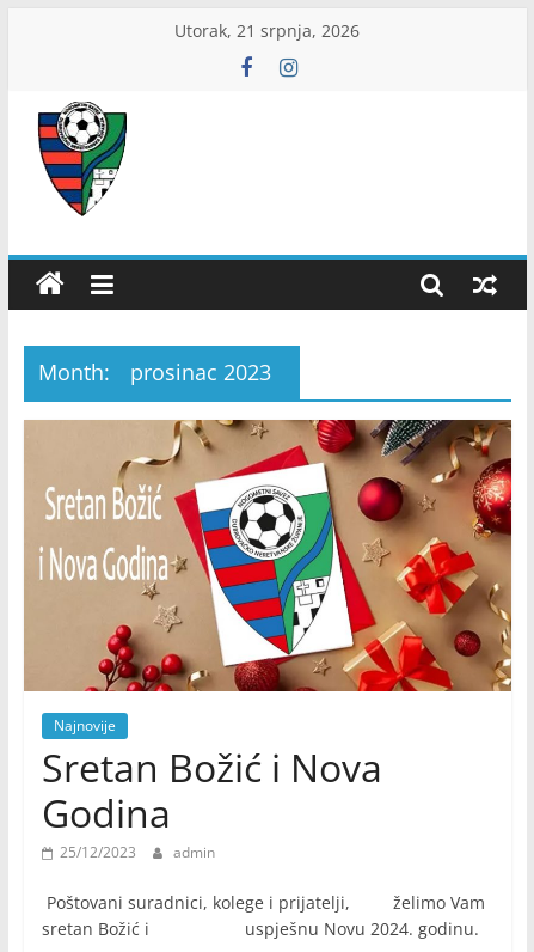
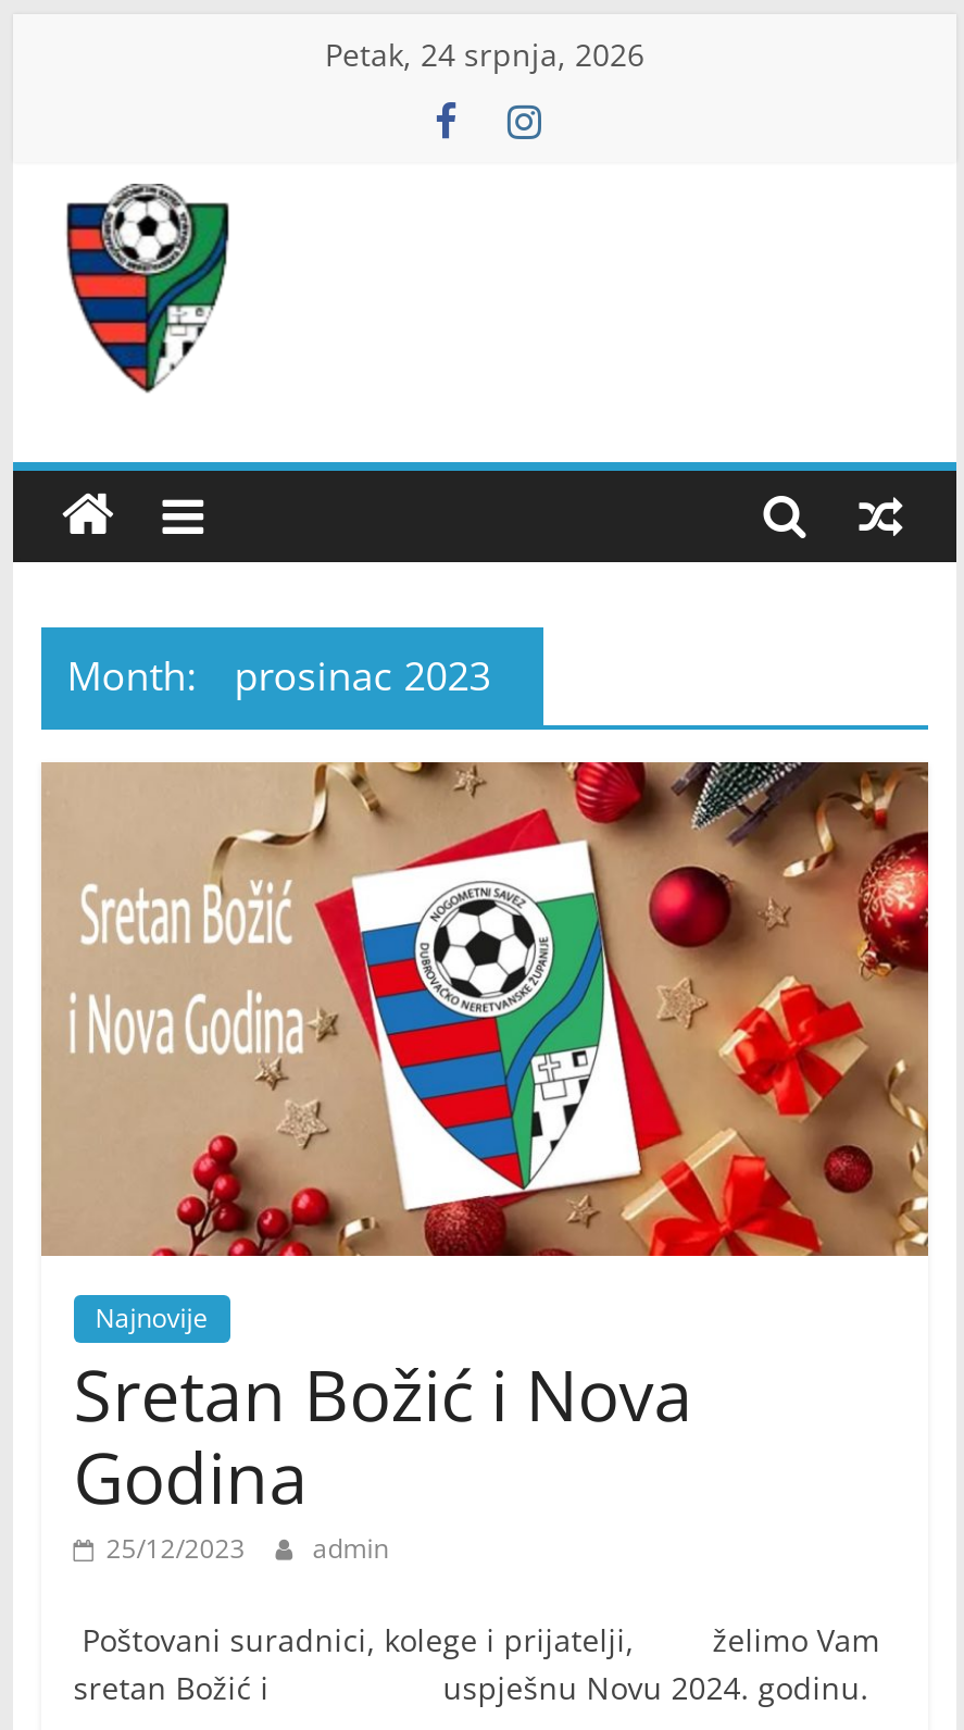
- Utorak, 21 srpnja, 2026
+ Petak, 24 srpnja, 2026
